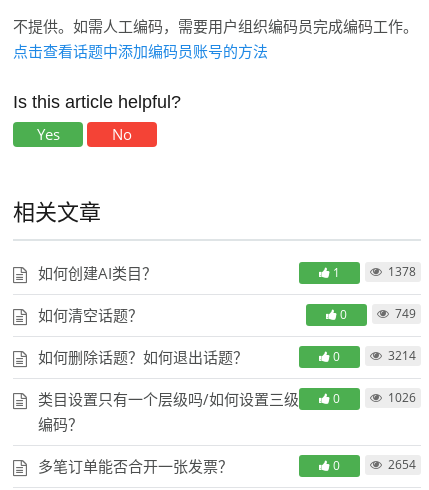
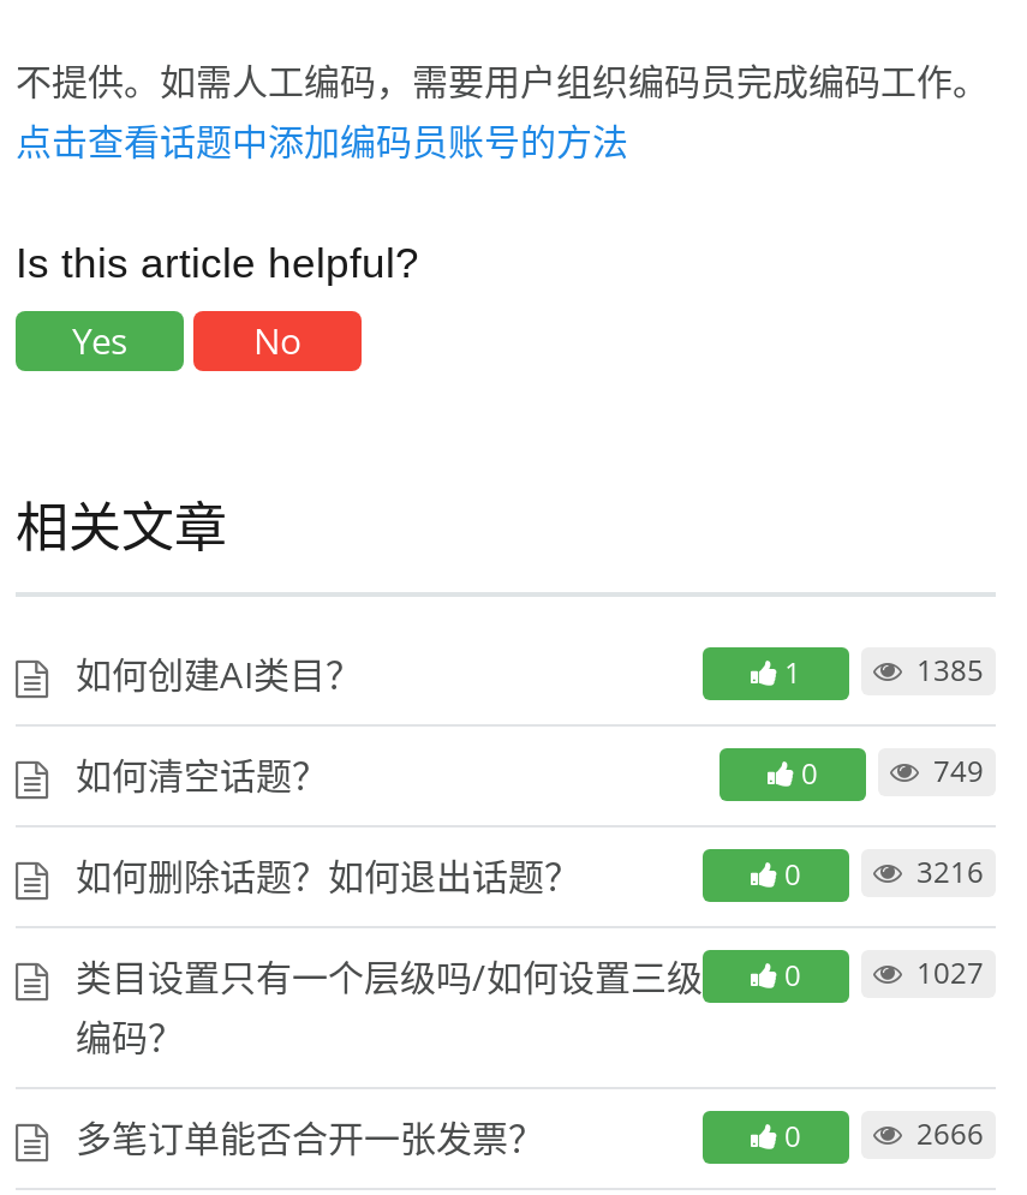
- 1378
+ 1385

- 3214
+ 3216

- 1026
+ 1027

- 2654
+ 2666
